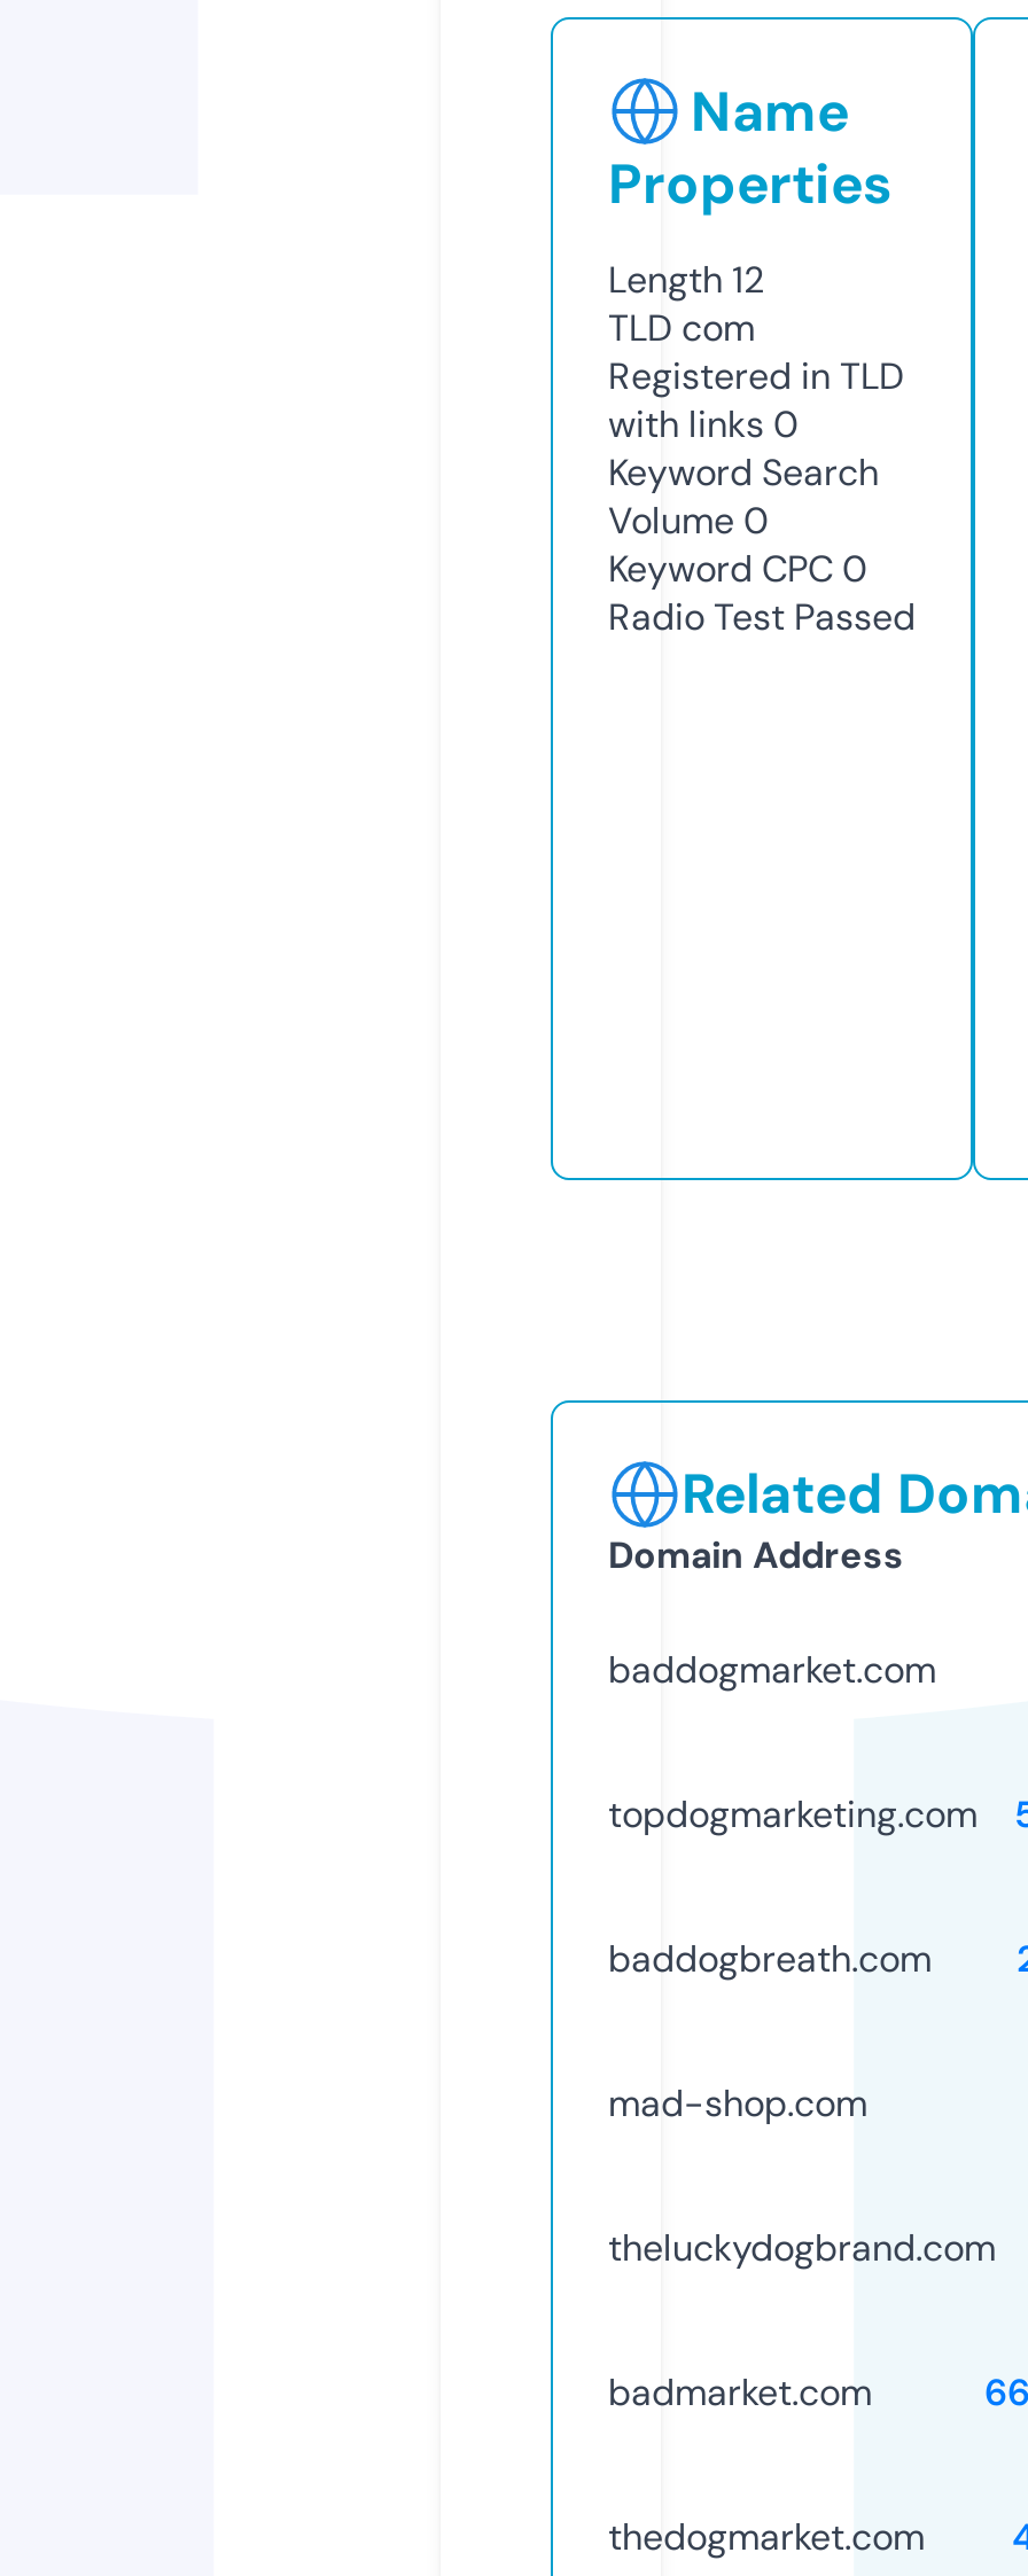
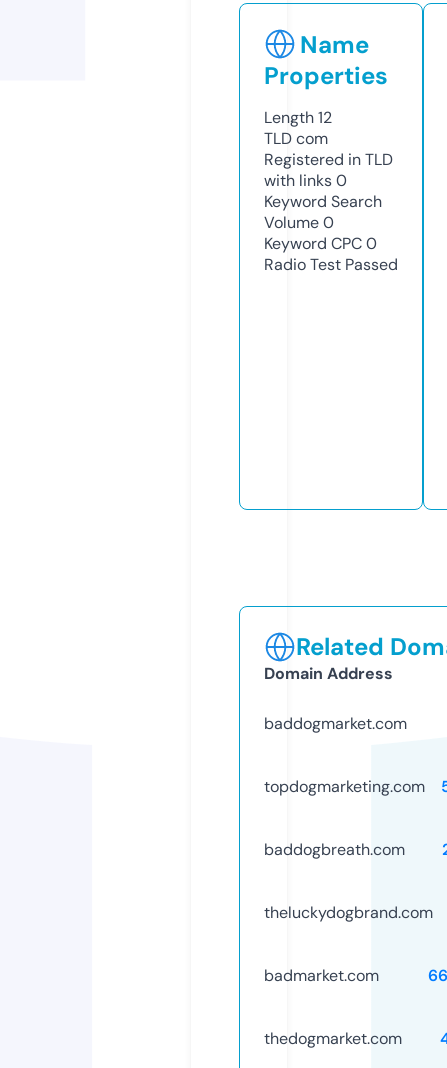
- mad-shop.com
